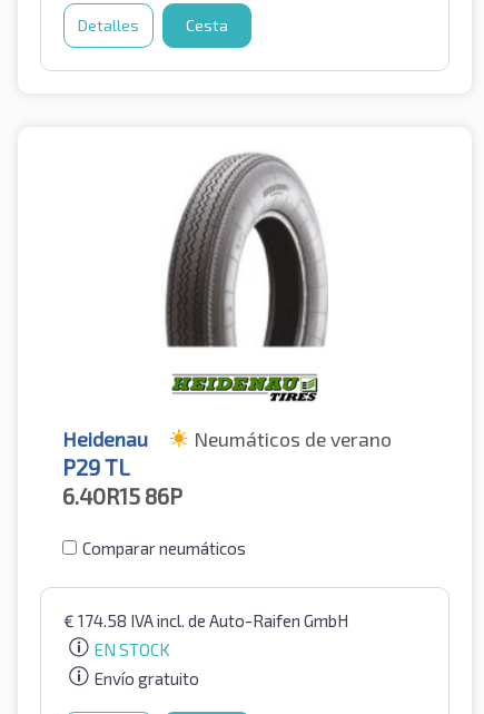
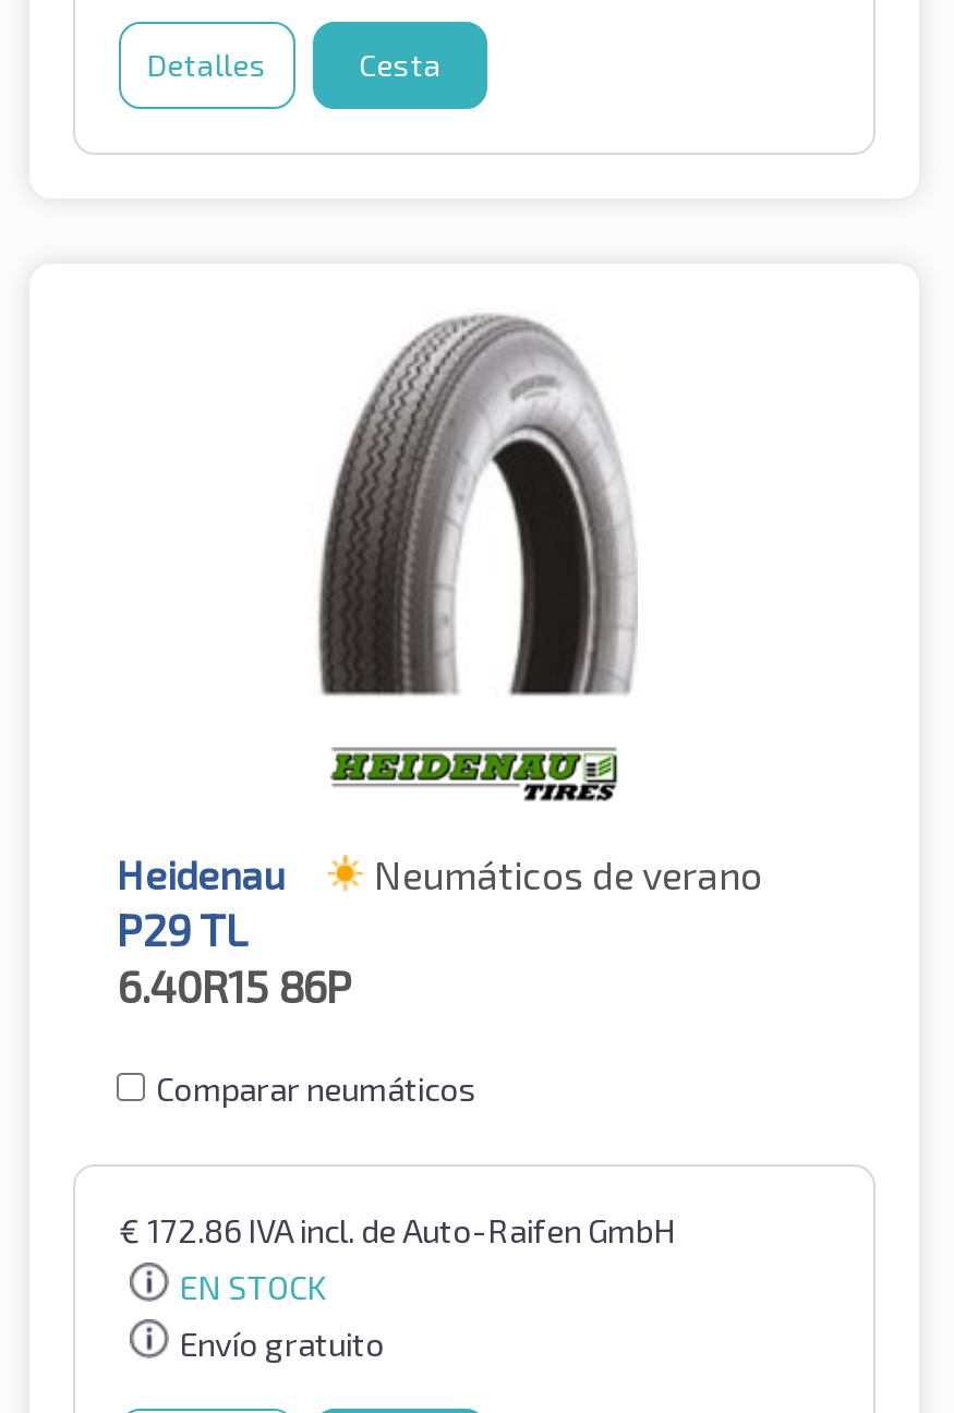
- € 174.58 IVA incl. de Auto-Raifen GmbH
+ € 172.86 IVA incl. de Auto-Raifen GmbH
